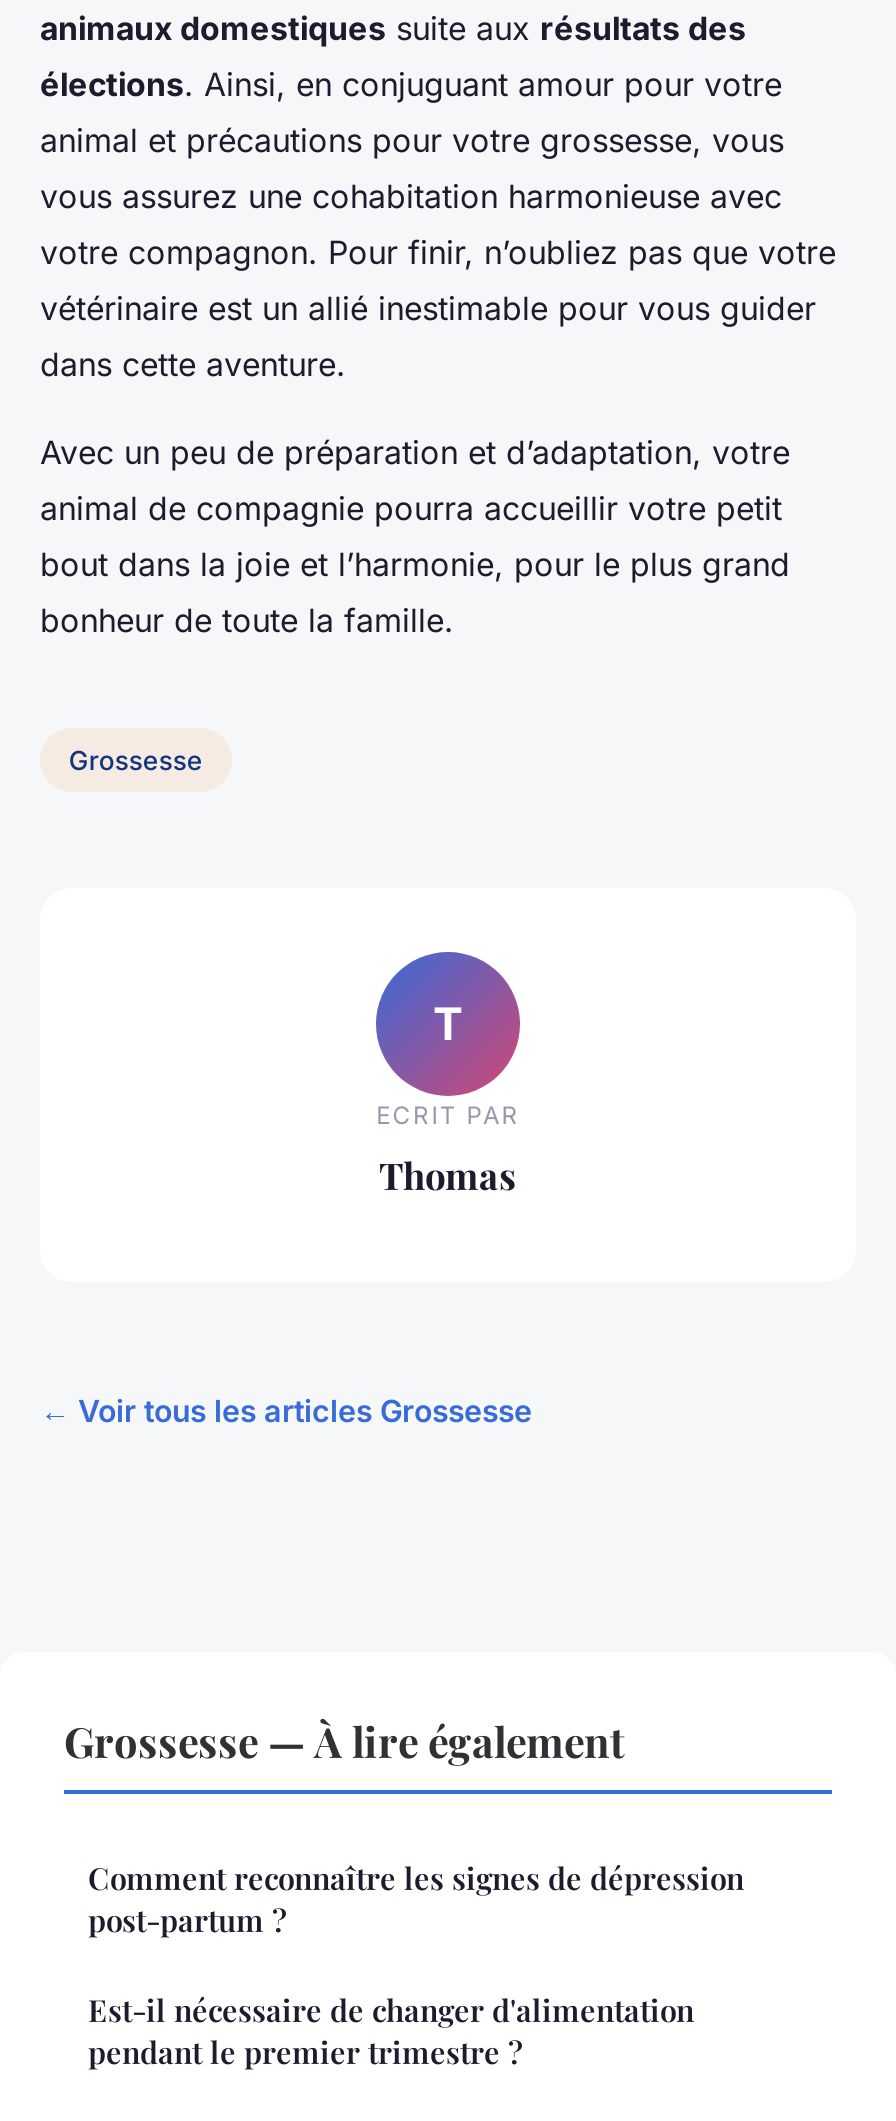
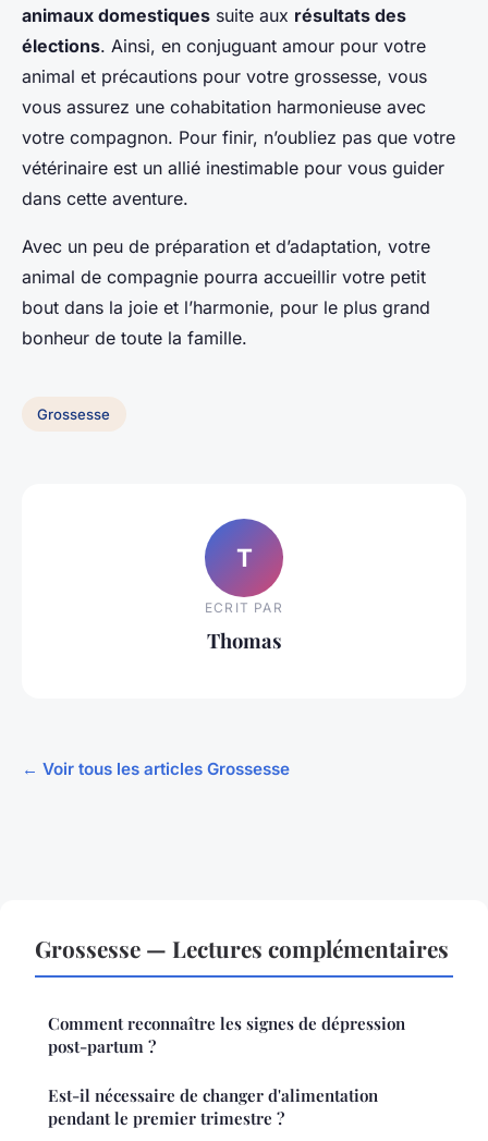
- Grossesse — À lire également
+ Grossesse — Lectures complémentaires
